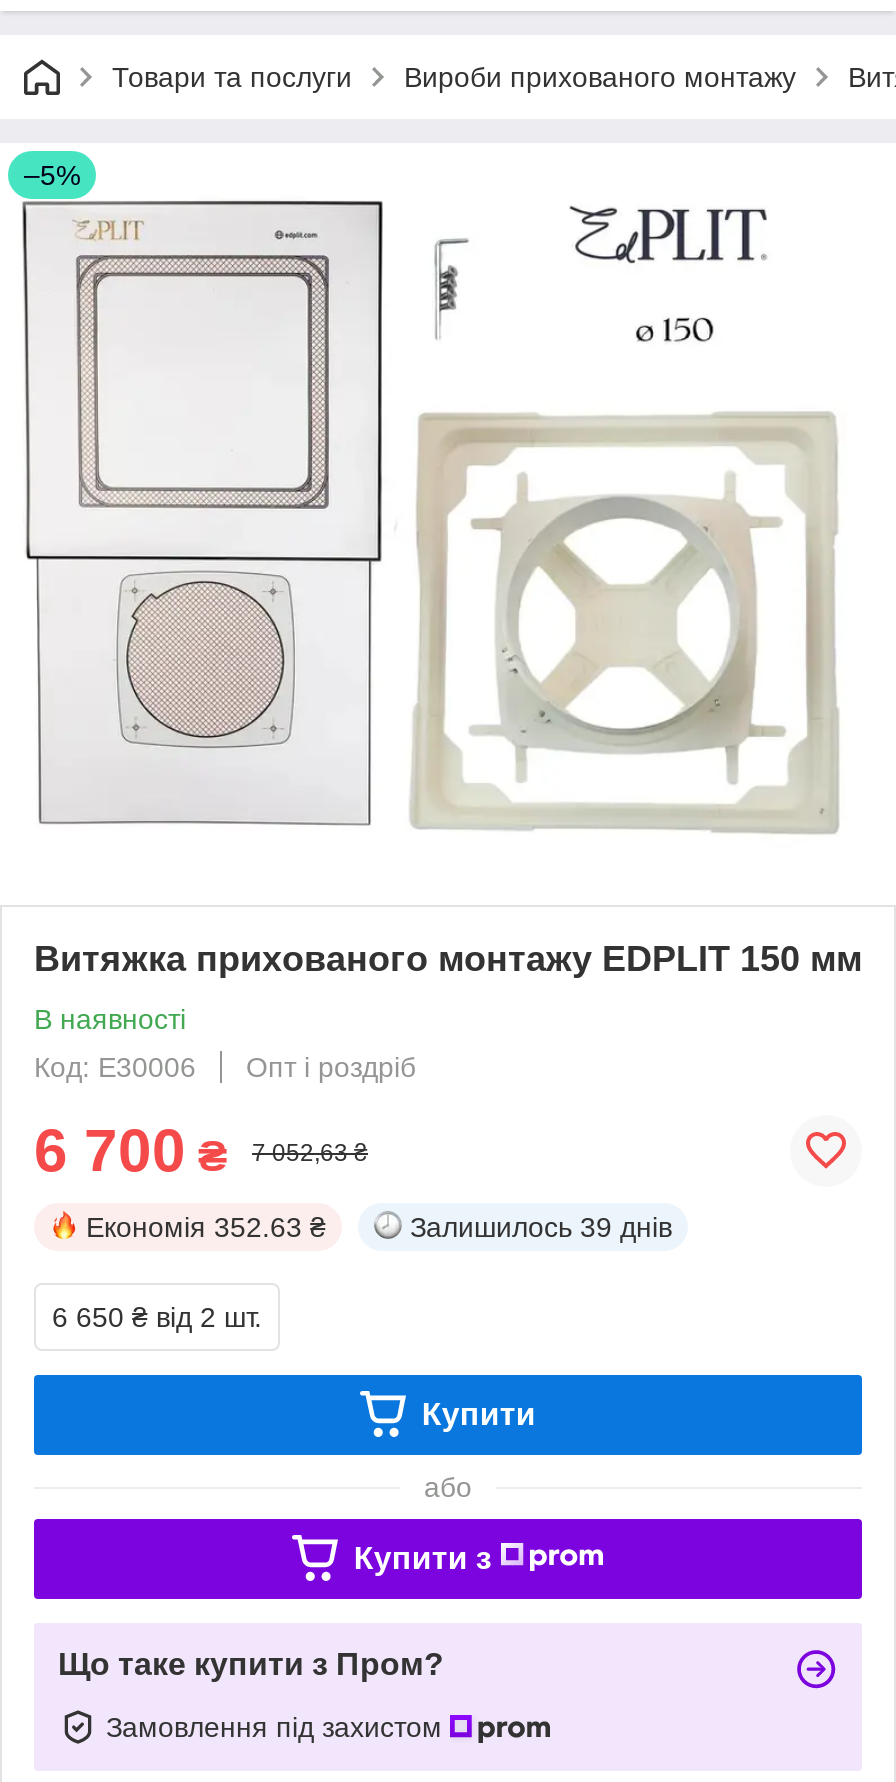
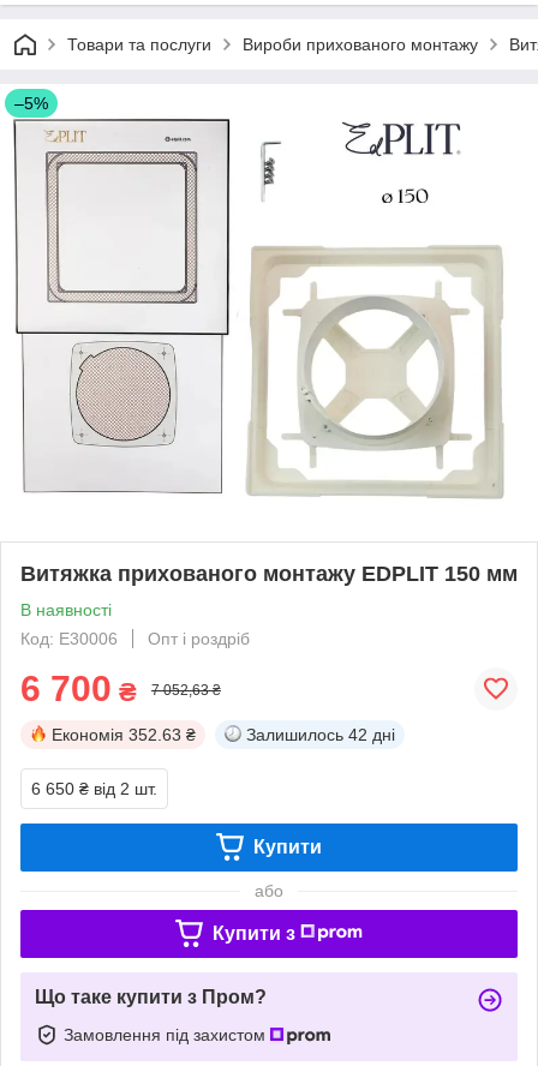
- Залишилось 39 днів
+ Залишилось 42 дні
